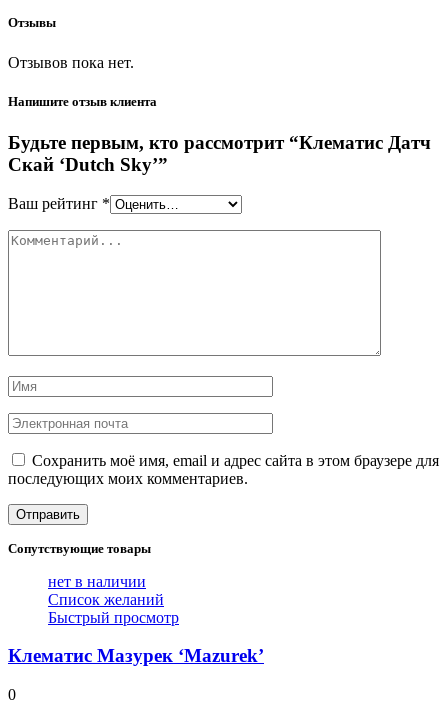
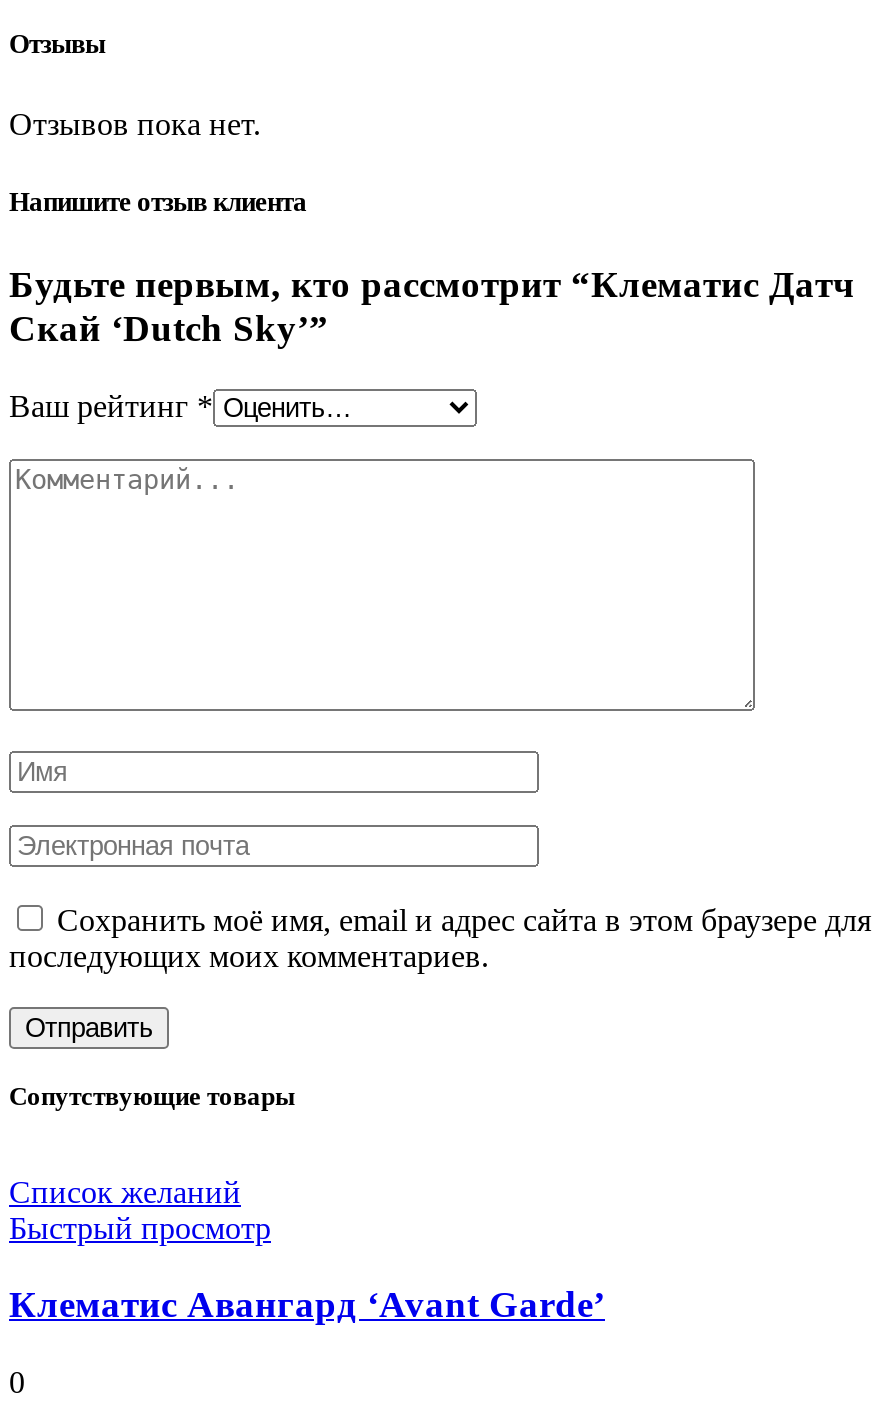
- нет в наличии

- Клематис Мазурек ‘Mazurek’
+ Клематис Авангард ‘Avant Garde’
